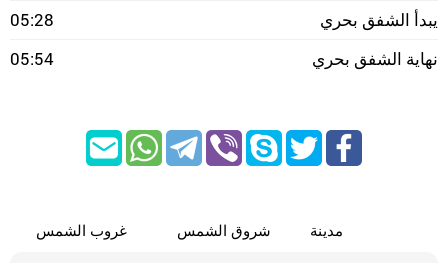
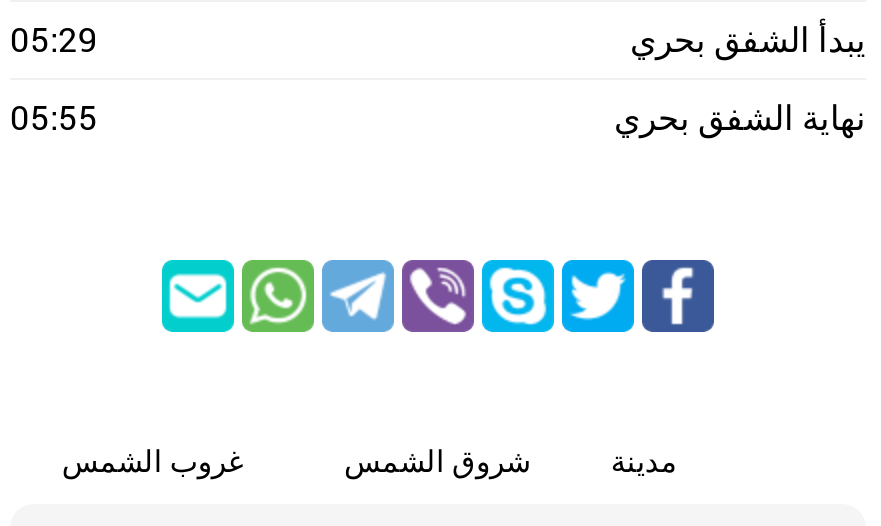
- 05:28
+ 05:29

- 05:54
+ 05:55
